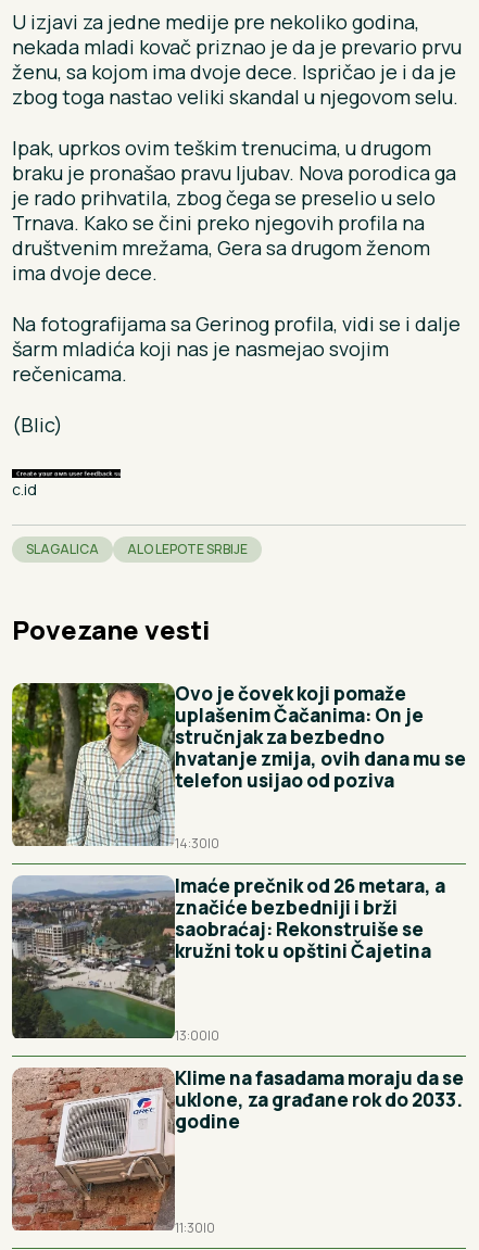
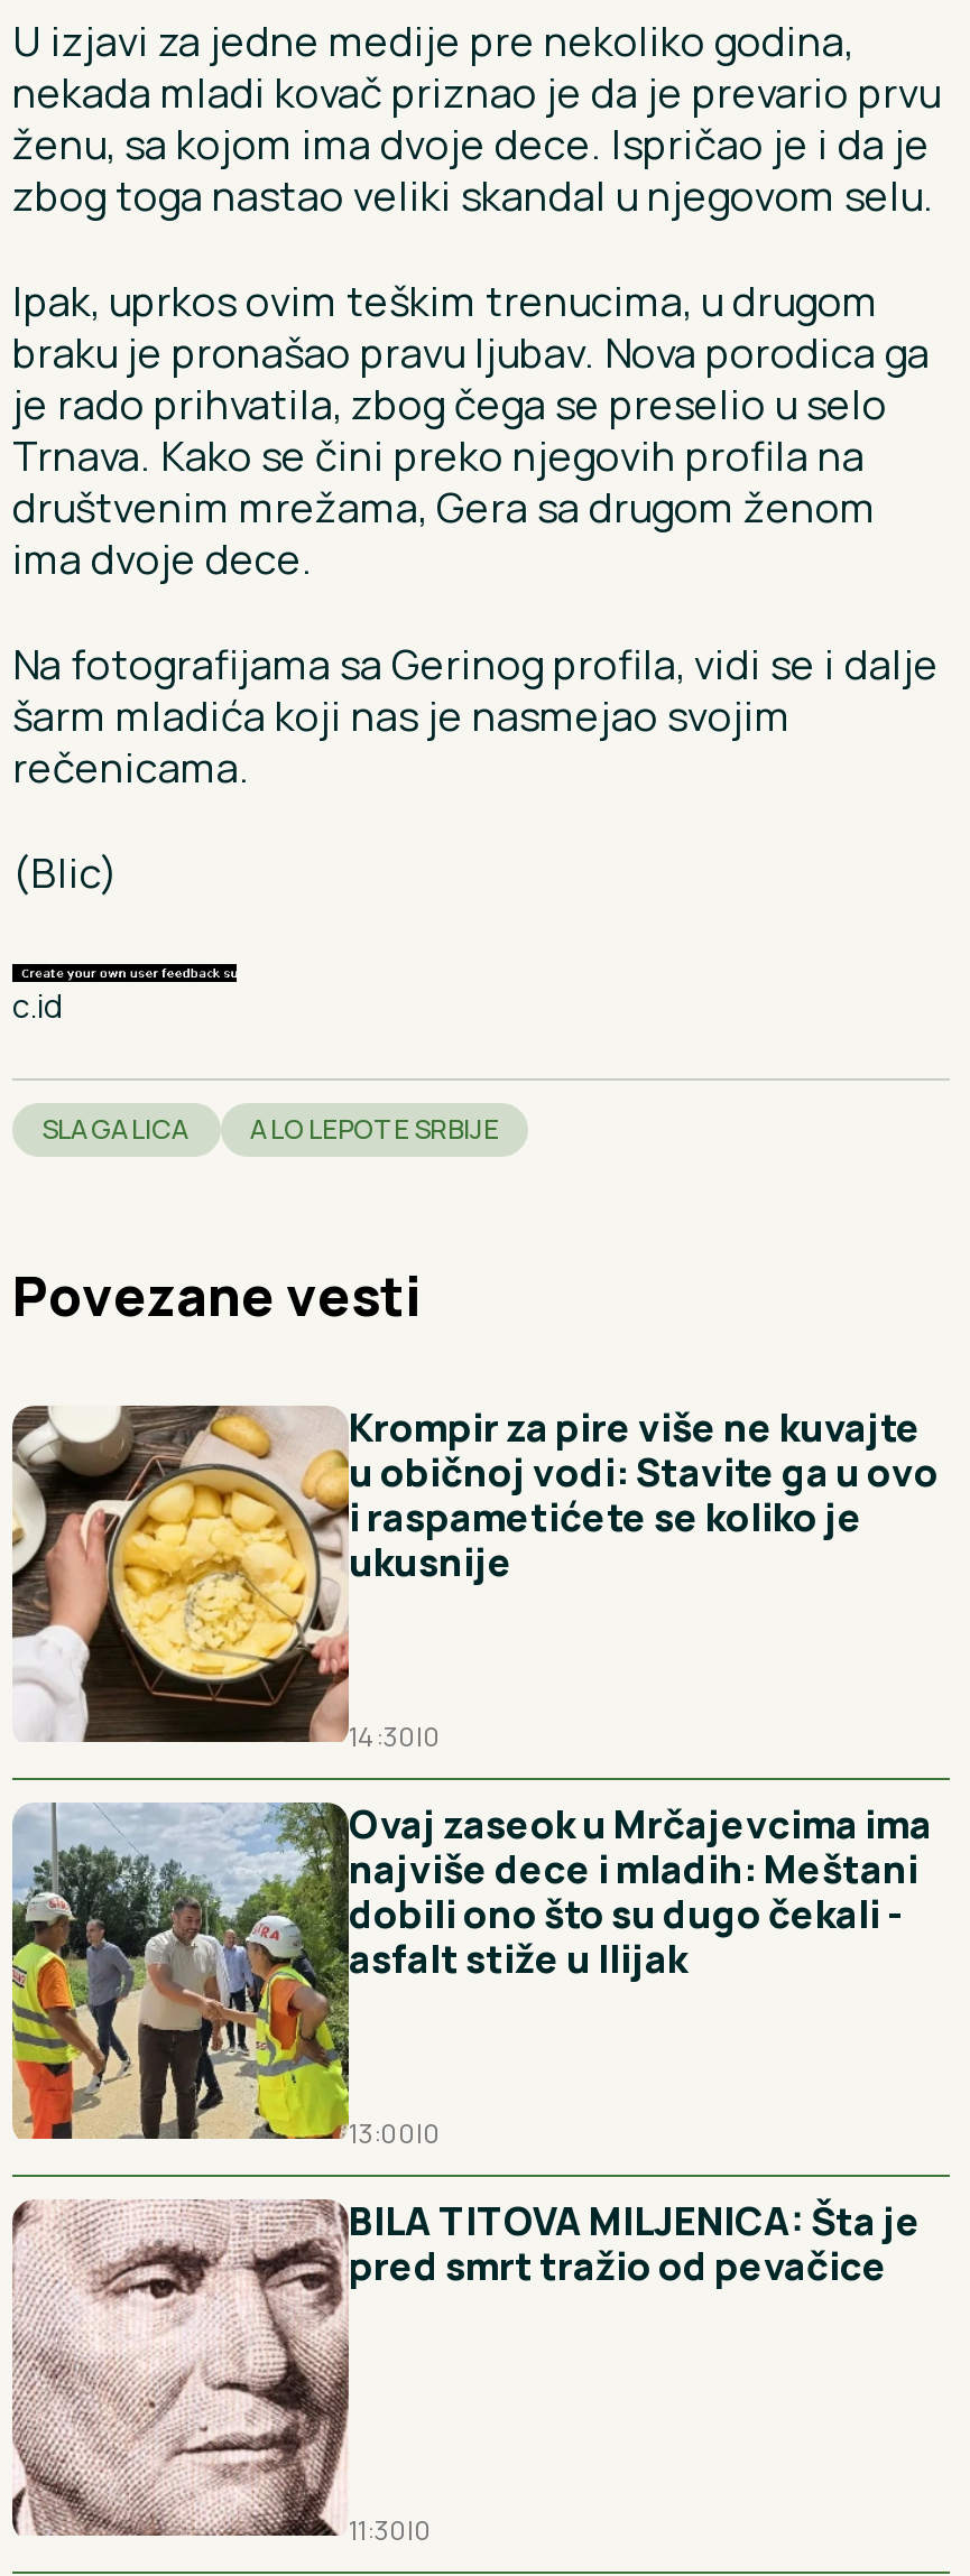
- [image]
- Ovo je čovek koji pomaže
- uplašenim Čačanima: On je
- stručnjak za bezbedno
- hvatanje zmija, ovih dana mu se
- telefon usijao od poziva
+ [image]
+ Krompir za pire više ne kuvajte
+ u običnoj vodi: Stavite ga u ovo
+ i raspametićete se koliko je
+ ukusnije

- [image]
- Imaće prečnik od 26 metara, a
- značiće bezbedniji i brži
- saobraćaj: Rekonstruiše se
- kružni tok u opštini Čajetina
+ [image]
+ Ovaj zaseok u Mrčajevcima ima
+ najviše dece i mladih: Meštani
+ dobili ono što su dugo čekali -
+ asfalt stiže u Ilijak

- [image]
- Klime na fasadama moraju da se
- uklone, za građane rok do 2033.
- godine
+ [image]
+ BILA TITOVA MILJENICA: Šta je
+ pred smrt tražio od pevačice
